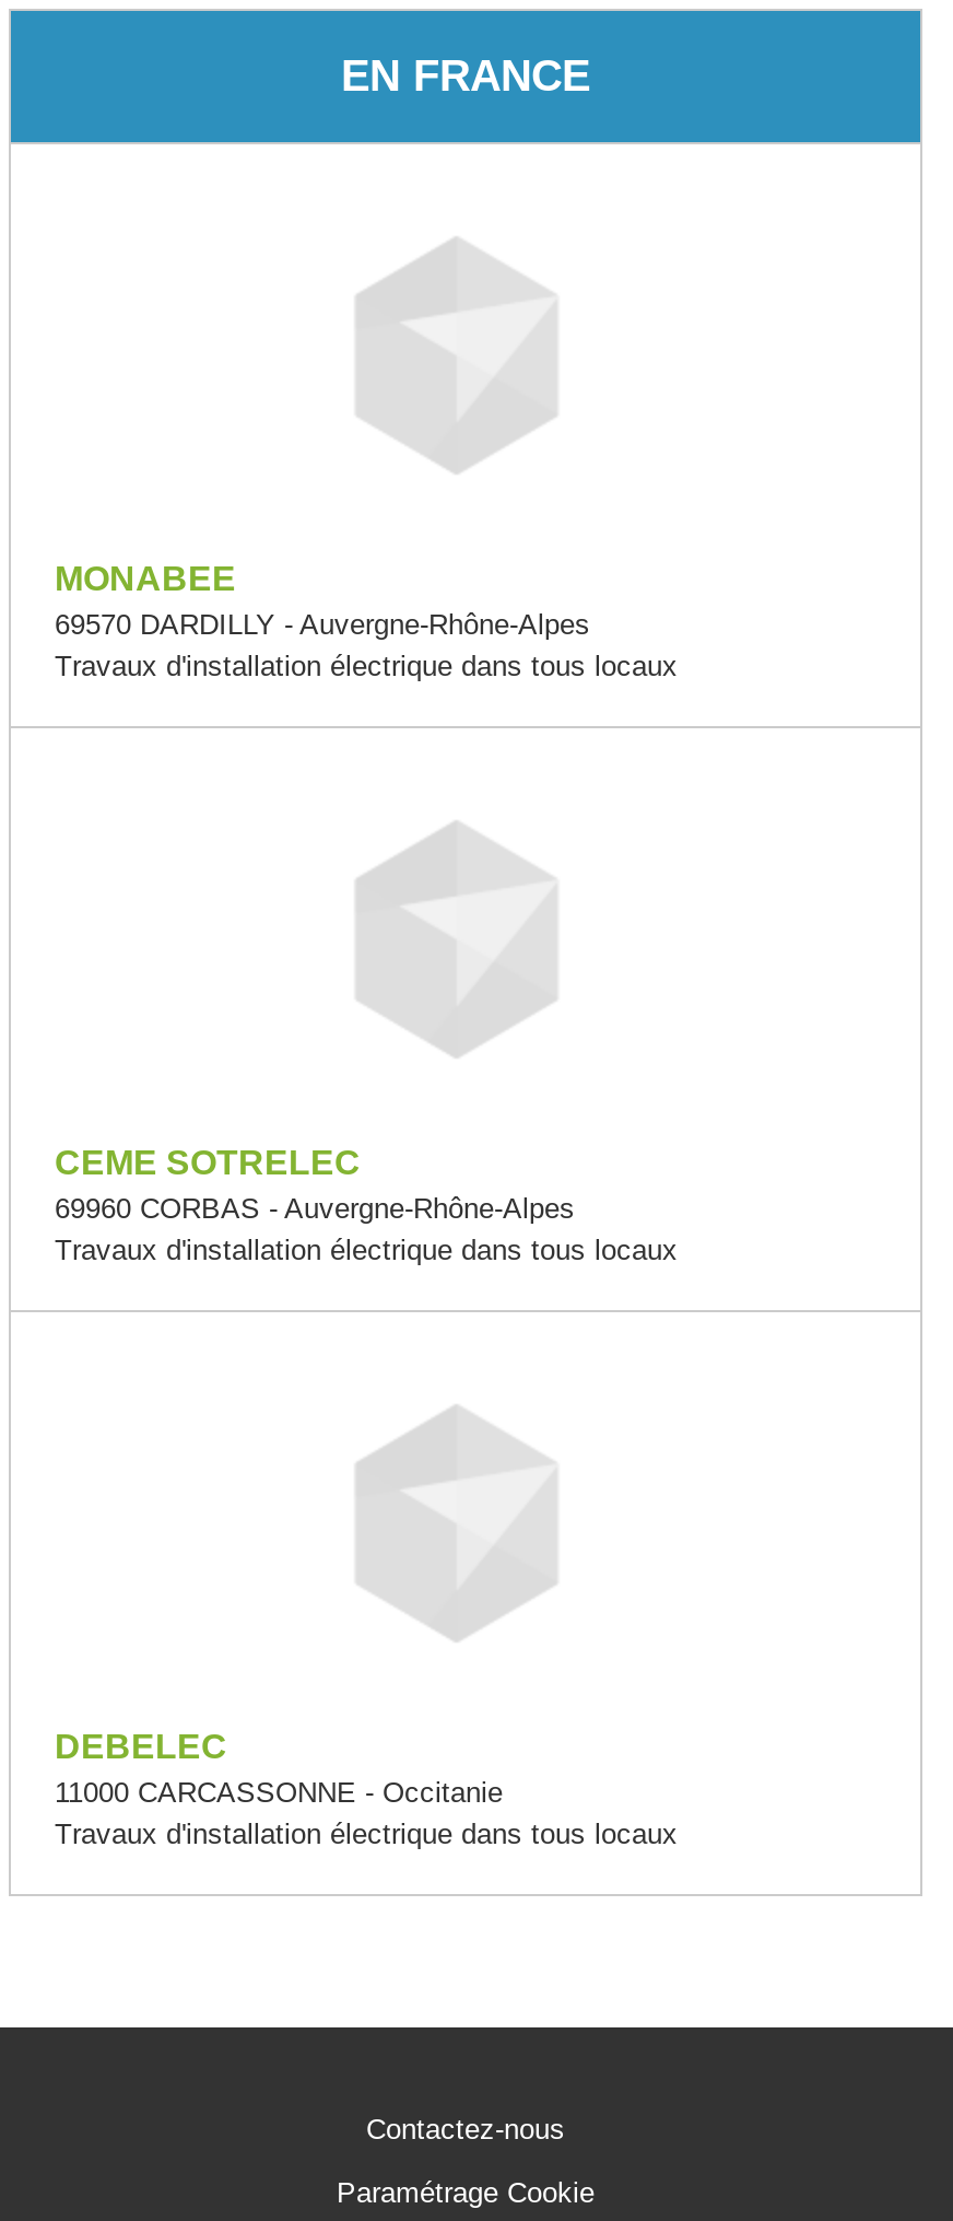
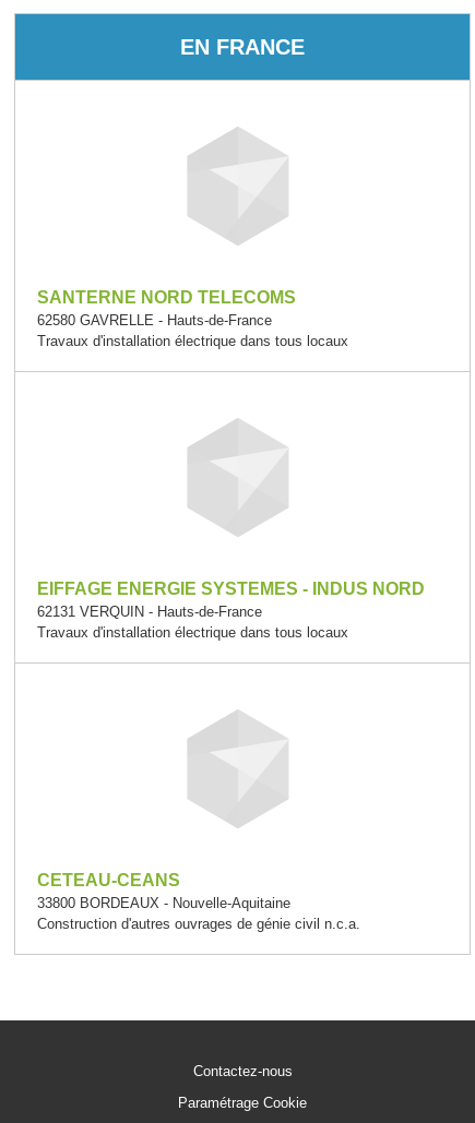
- MONABEE
- 69570 DARDILLY - Auvergne-Rhône-Alpes
+ SANTERNE NORD TELECOMS
+ 62580 GAVRELLE - Hauts-de-France

- CEME SOTRELEC
- 69960 CORBAS - Auvergne-Rhône-Alpes
+ EIFFAGE ENERGIE SYSTEMES - INDUS NORD
+ 62131 VERQUIN - Hauts-de-France

- DEBELEC
- 11000 CARCASSONNE - Occitanie
- Travaux d'installation électrique dans tous locaux
+ CETEAU-CEANS
+ 33800 BORDEAUX - Nouvelle-Aquitaine
+ Construction d'autres ouvrages de génie civil n.c.a.
